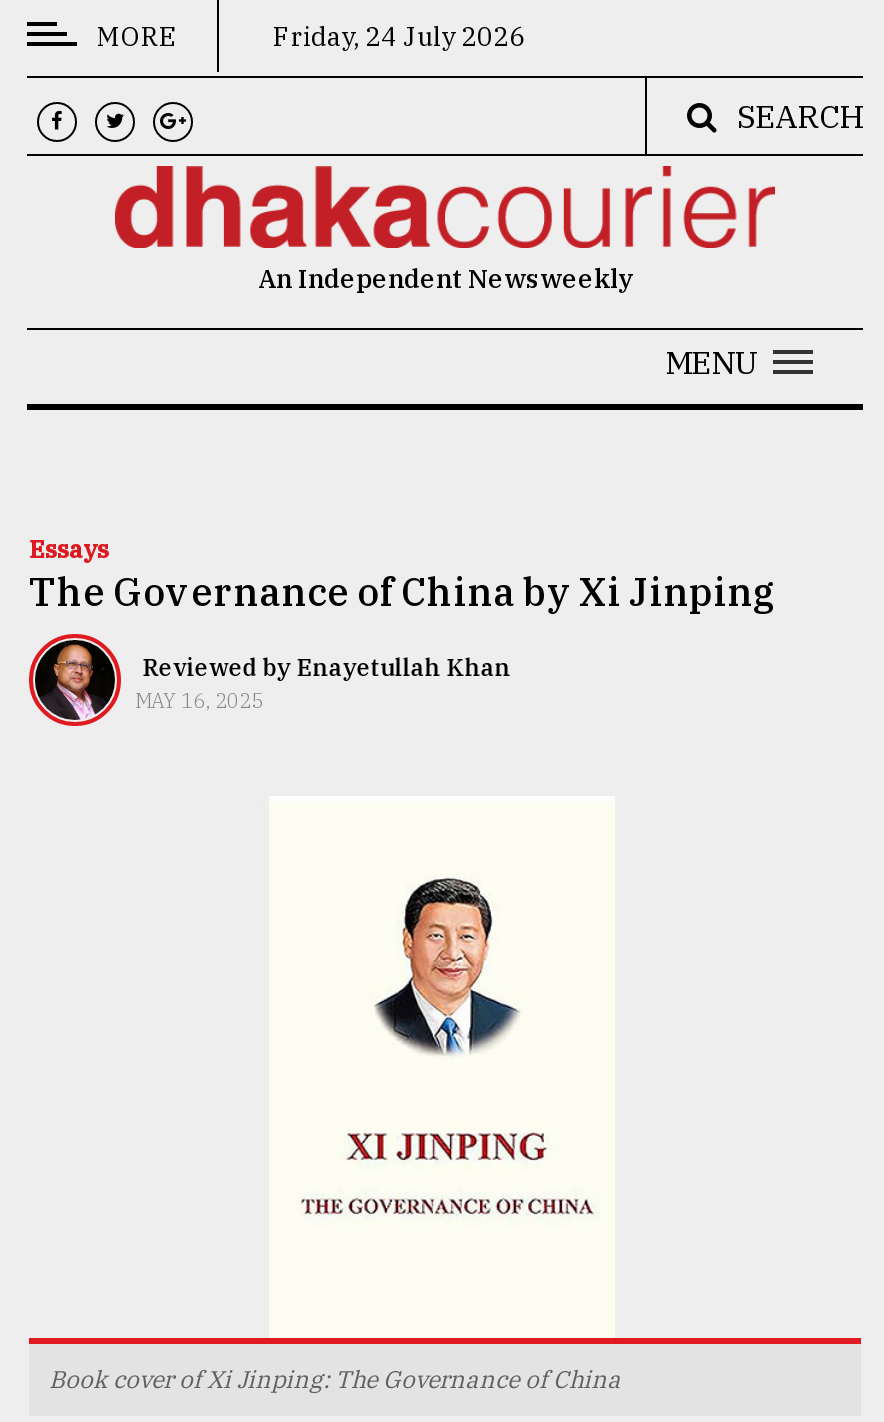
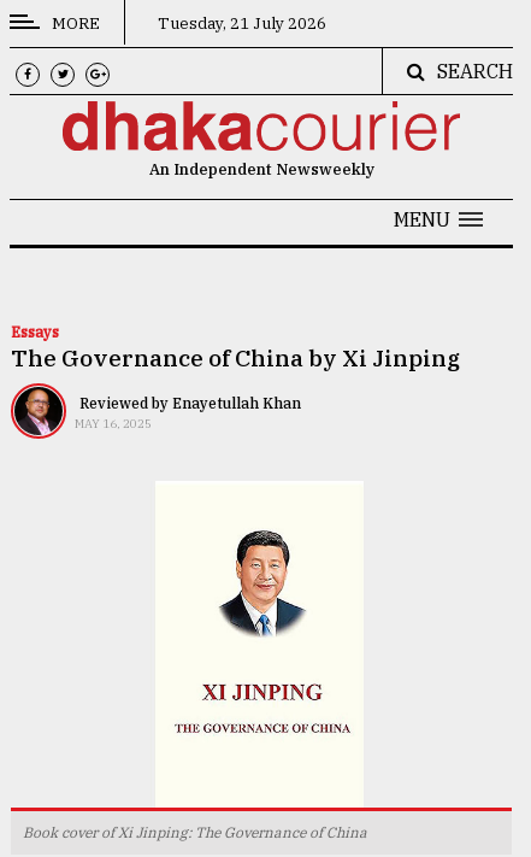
- Friday, 24 July 2026
+ Tuesday, 21 July 2026
